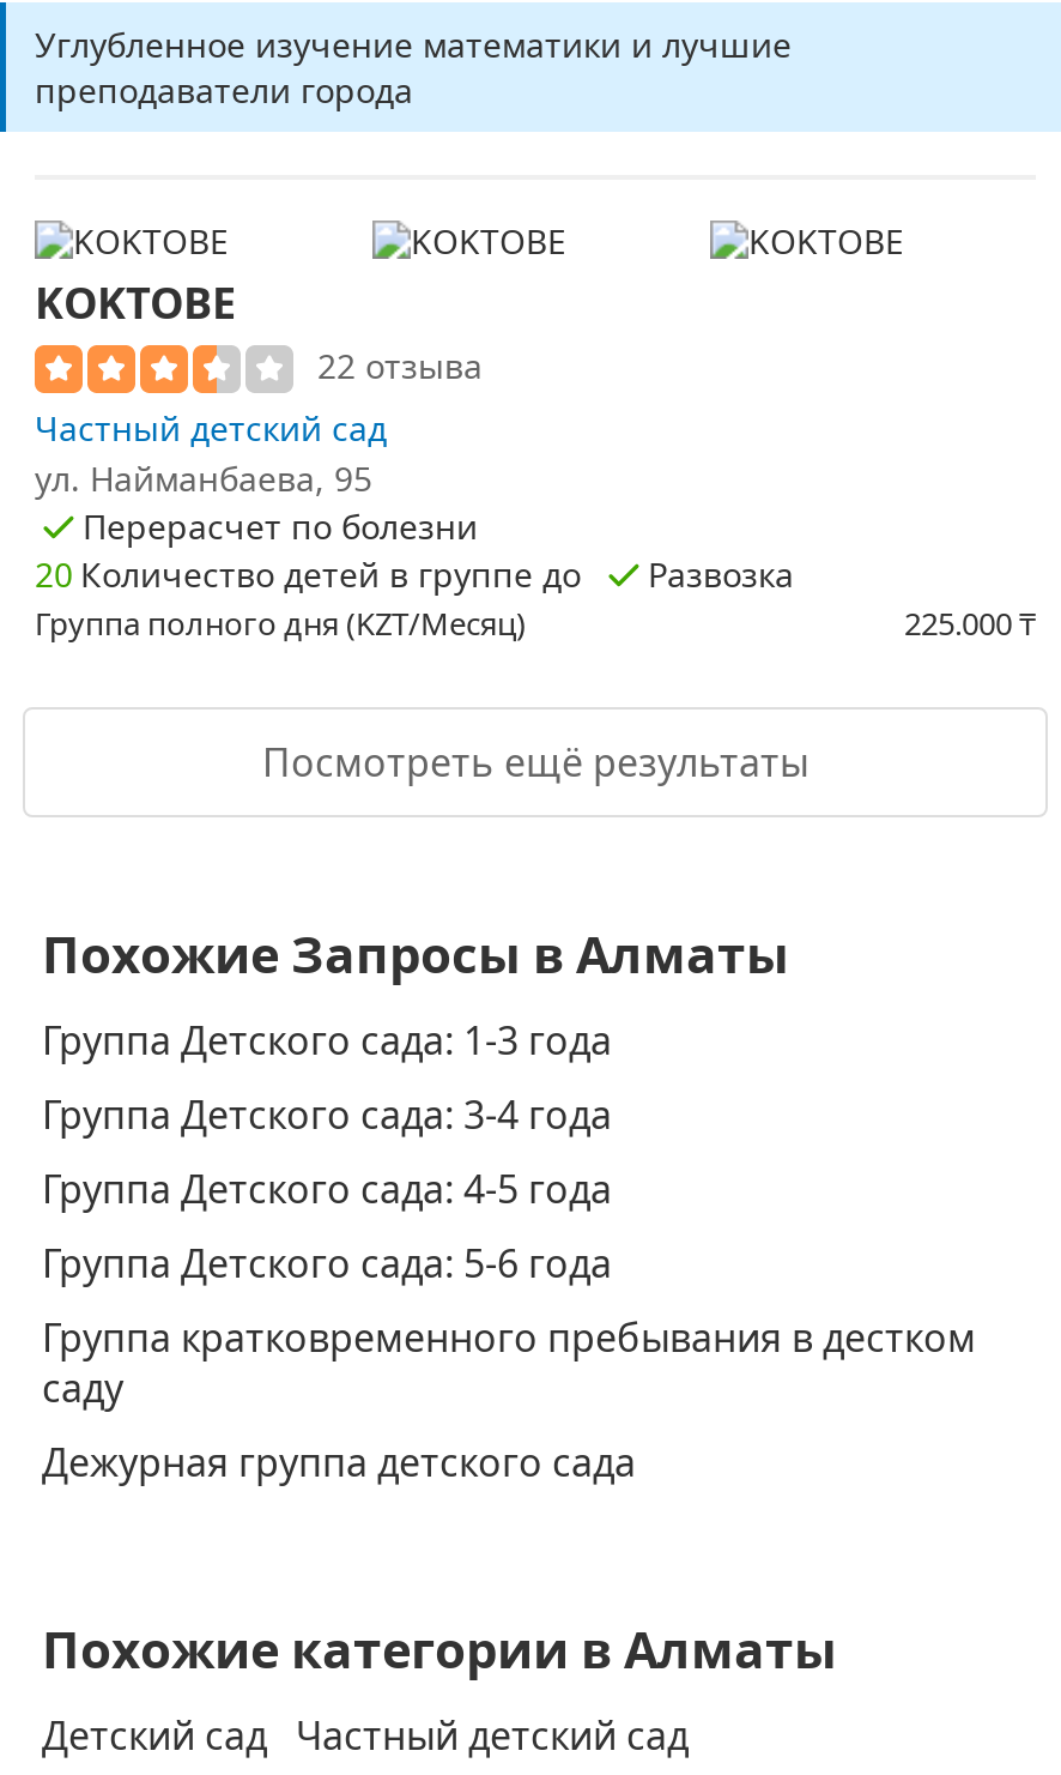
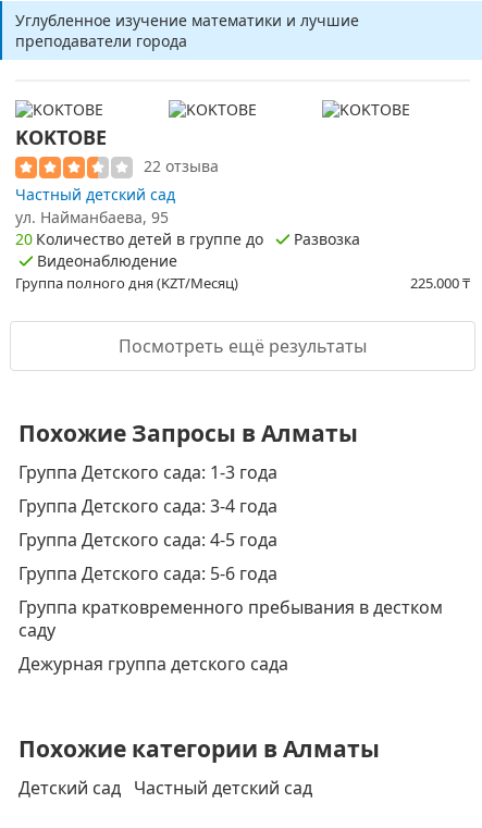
- Перерасчет по болезни

moved up: 20 Количество детей в группе до | Развозка

+ Видеонаблюдение
